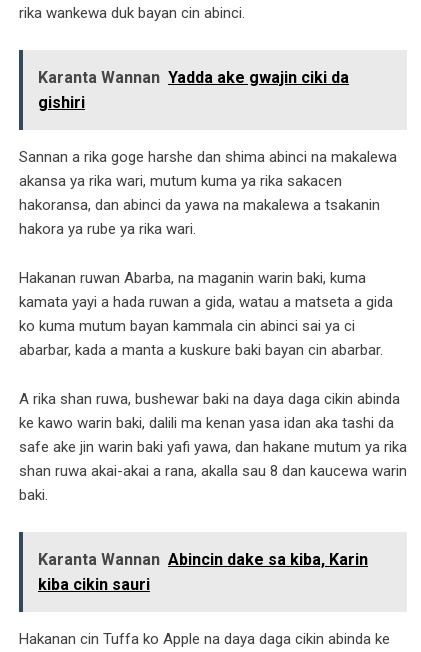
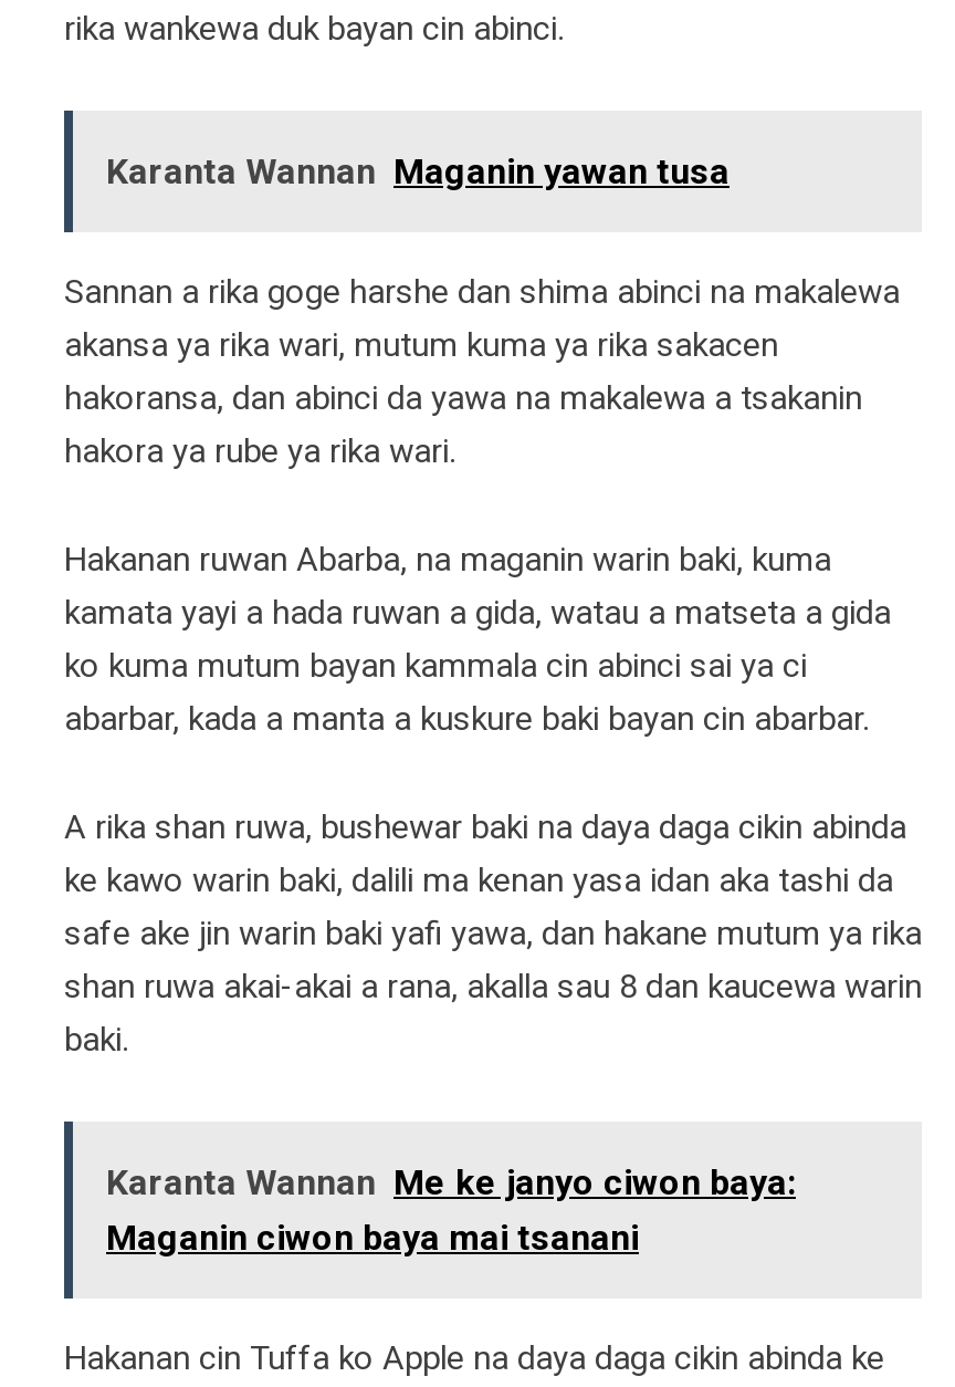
- Karanta Wannan Yadda ake gwajin ciki da
- gishiri
+ Karanta Wannan Maganin yawan tusa

- Karanta Wannan Abincin dake sa kiba, Karin
- kiba cikin sauri
+ Karanta Wannan Me ke janyo ciwon baya:
+ Maganin ciwon baya mai tsanani
